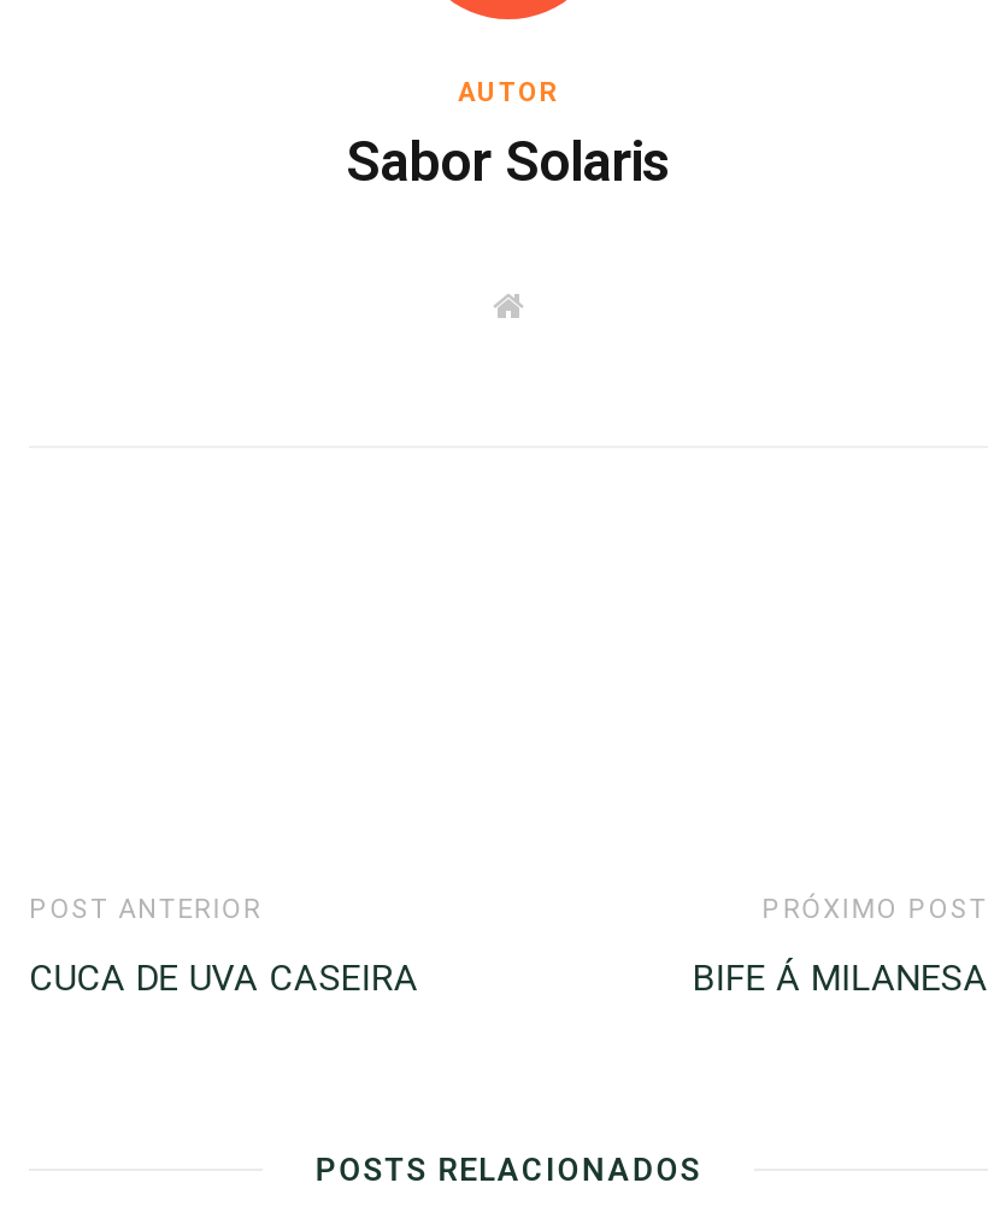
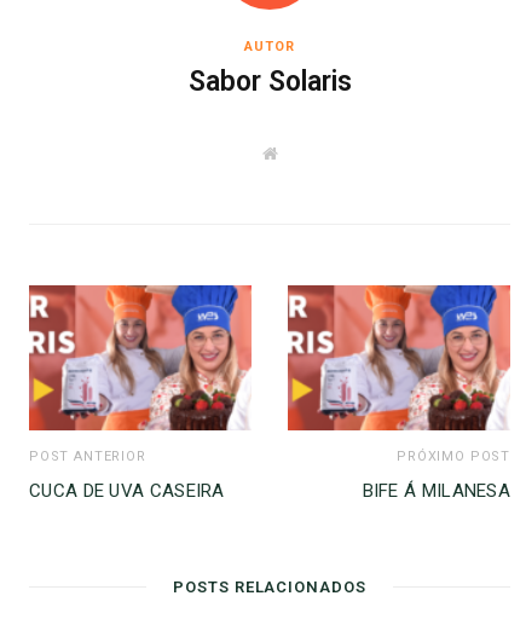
+ [image]

+ [image]
